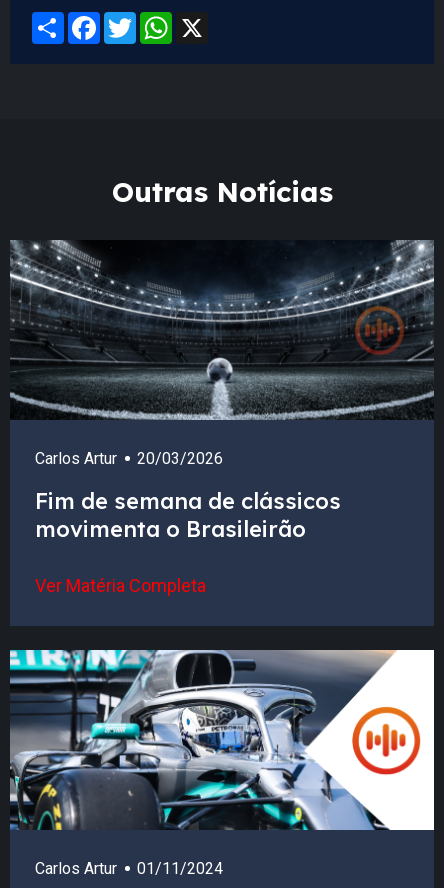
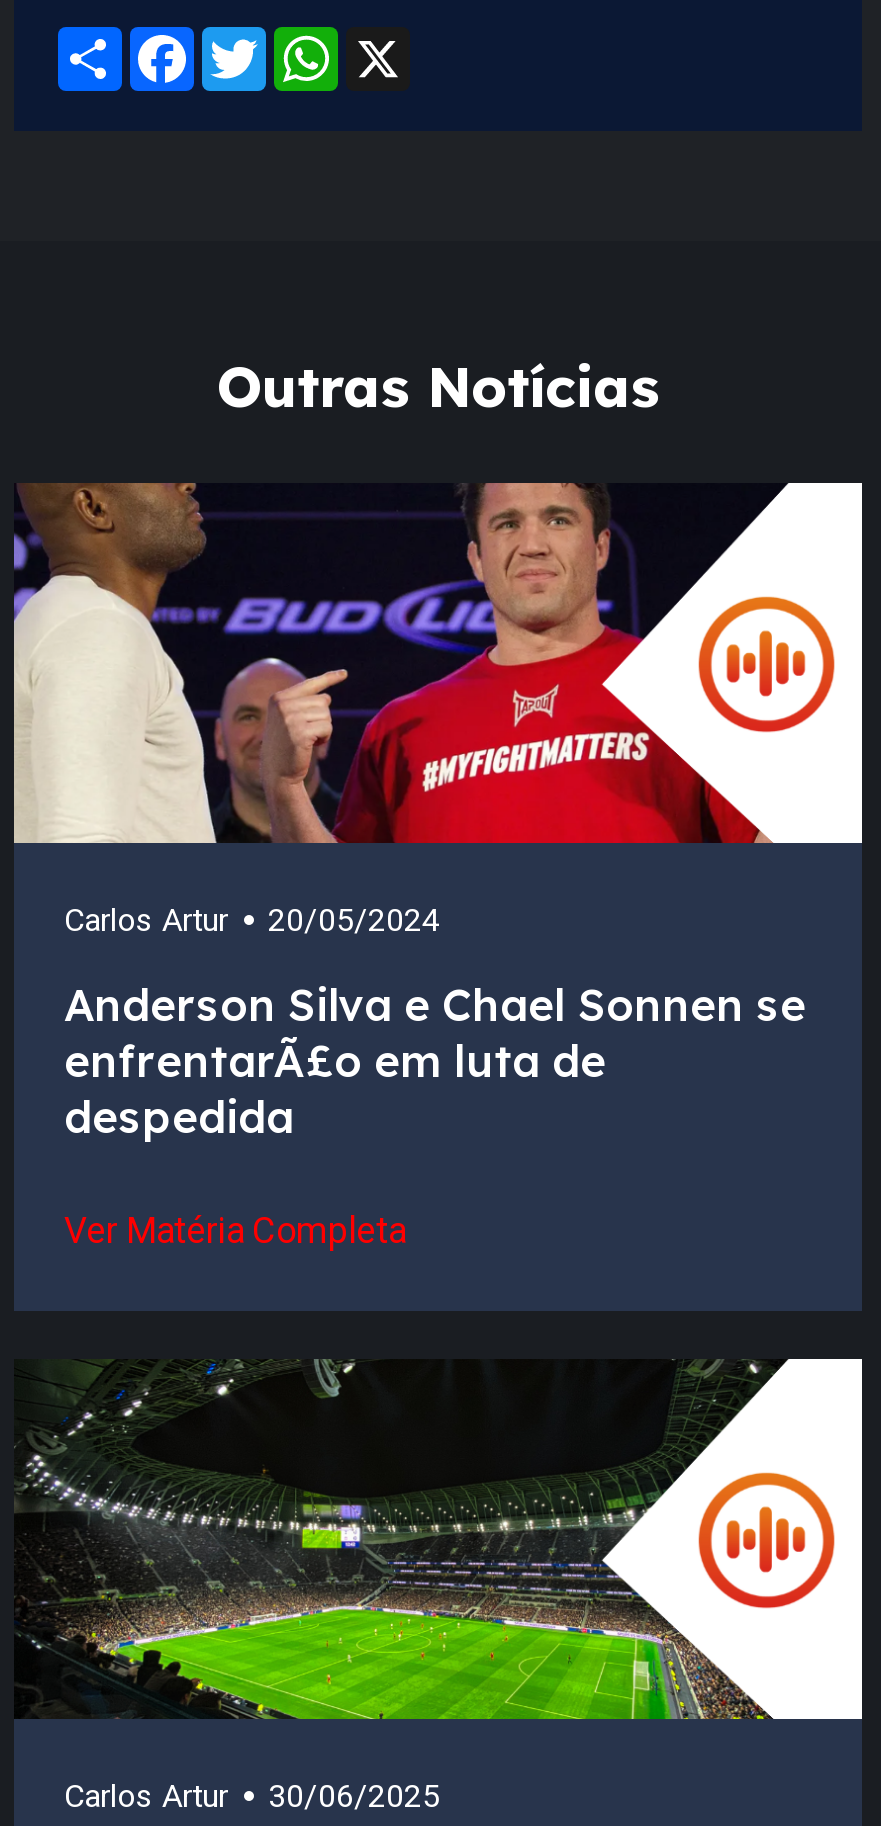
- [image]
- Carlos Artur 20/03/2026
+ [image]
+ Carlos Artur 20/05/2024

- Fim de semana de clássicos
- movimenta o Brasileirão
+ Anderson Silva e Chael Sonnen se
+ enfrentarÃ£o em luta de
+ despedida

- [image]
- Carlos Artur 01/11/2024
+ [image]
+ Carlos Artur 30/06/2025
